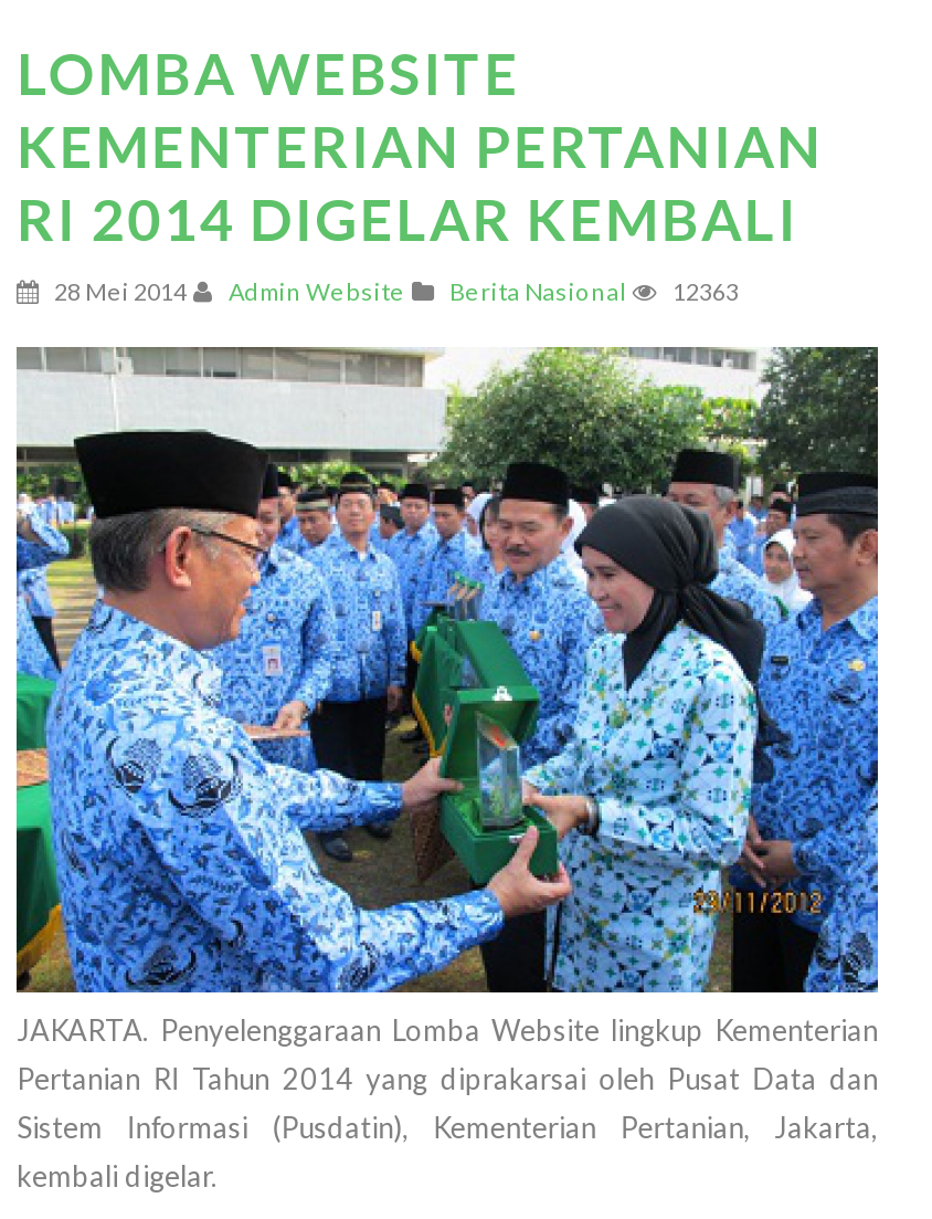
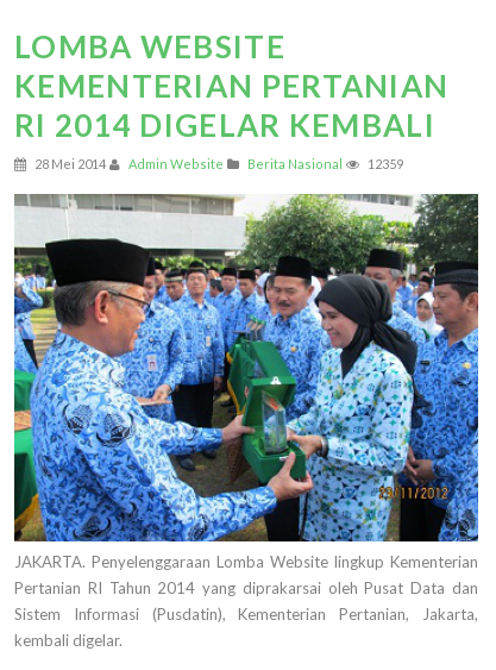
- 28 Mei 2014 Admin Website Berita Nasional 12363
+ 28 Mei 2014 Admin Website Berita Nasional 12359
